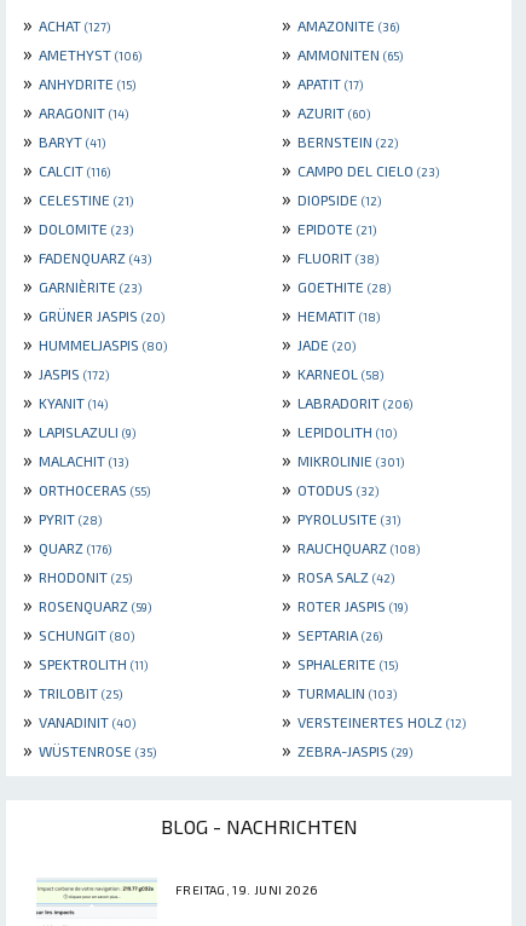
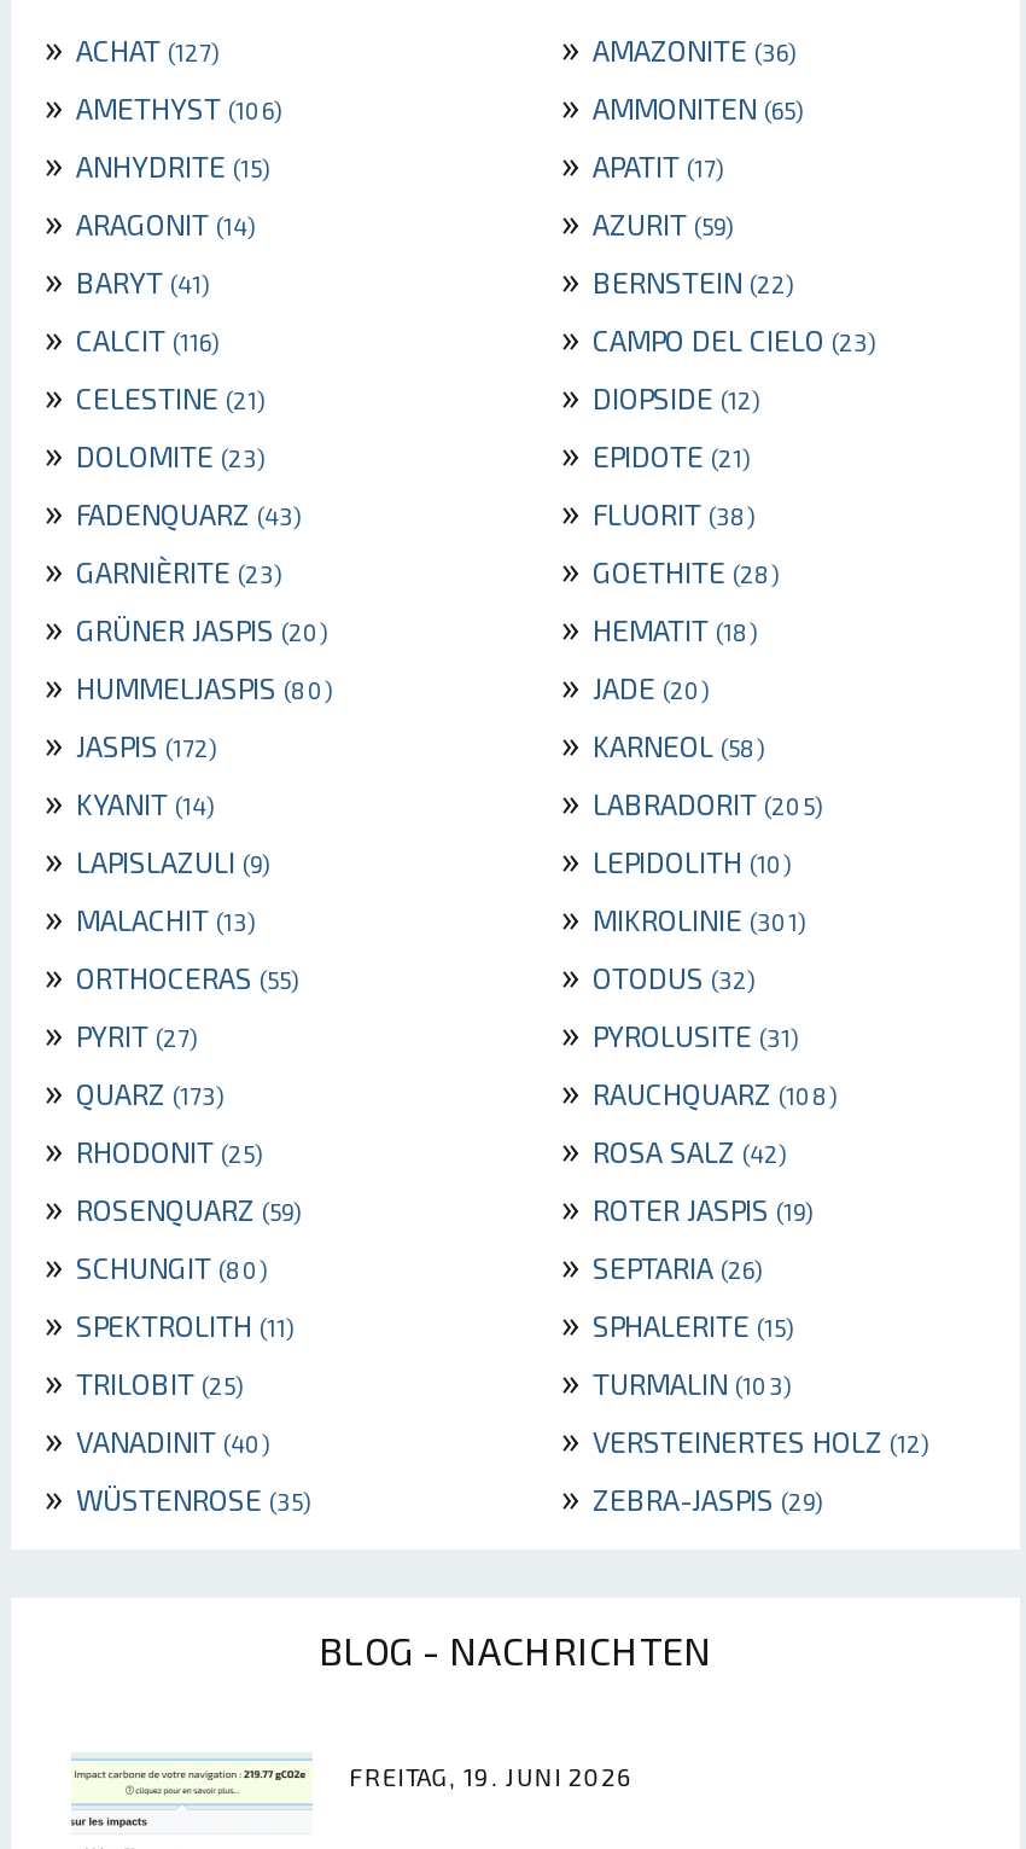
- » AZURIT (60)
+ » AZURIT (59)

- » LABRADORIT (206)
+ » LABRADORIT (205)

- » PYRIT (28)
+ » PYRIT (27)

- » QUARZ (176)
+ » QUARZ (173)
